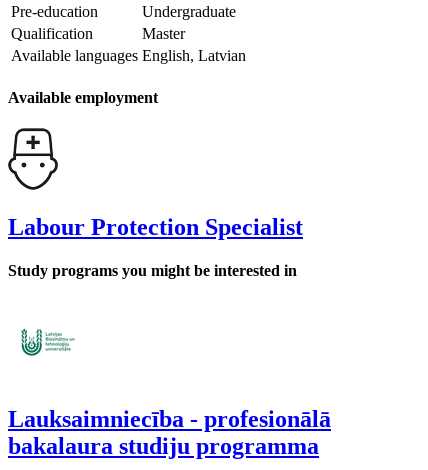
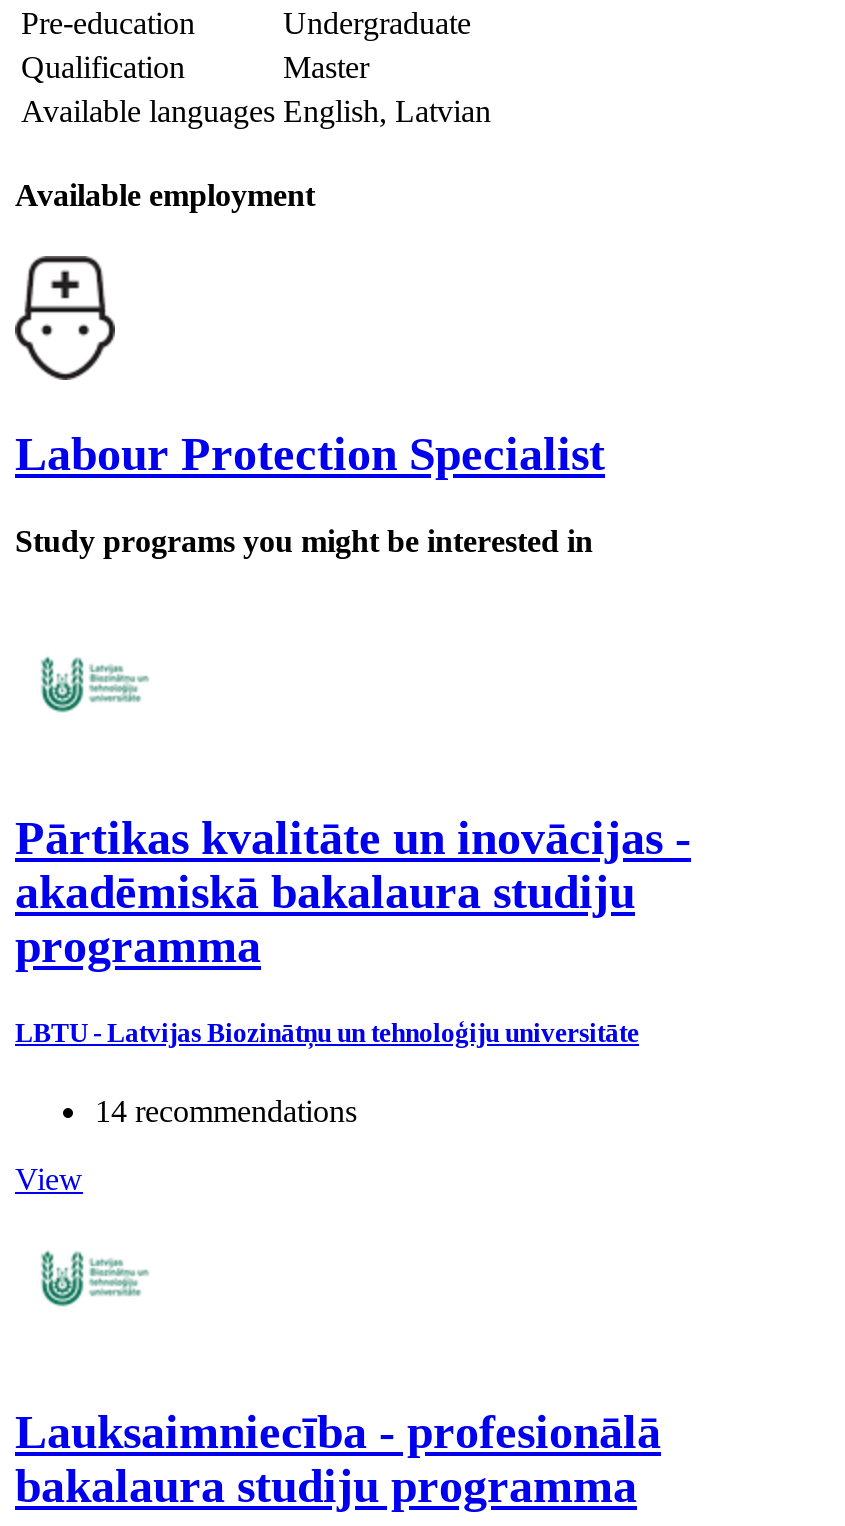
+ Pārtikas kvalitāte un inovācijas -
+ akadēmiskā bakalaura studiju
+ programma
+ LBTU - Latvijas Biozinātņu un tehnoloģiju universitāte
+ 14 recommendations
+ View
